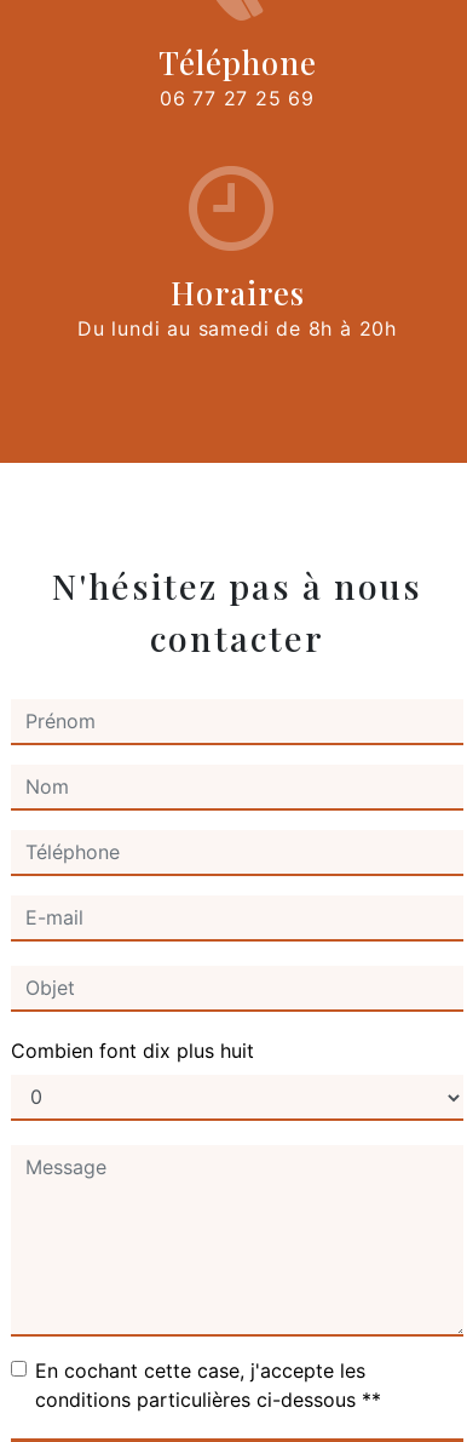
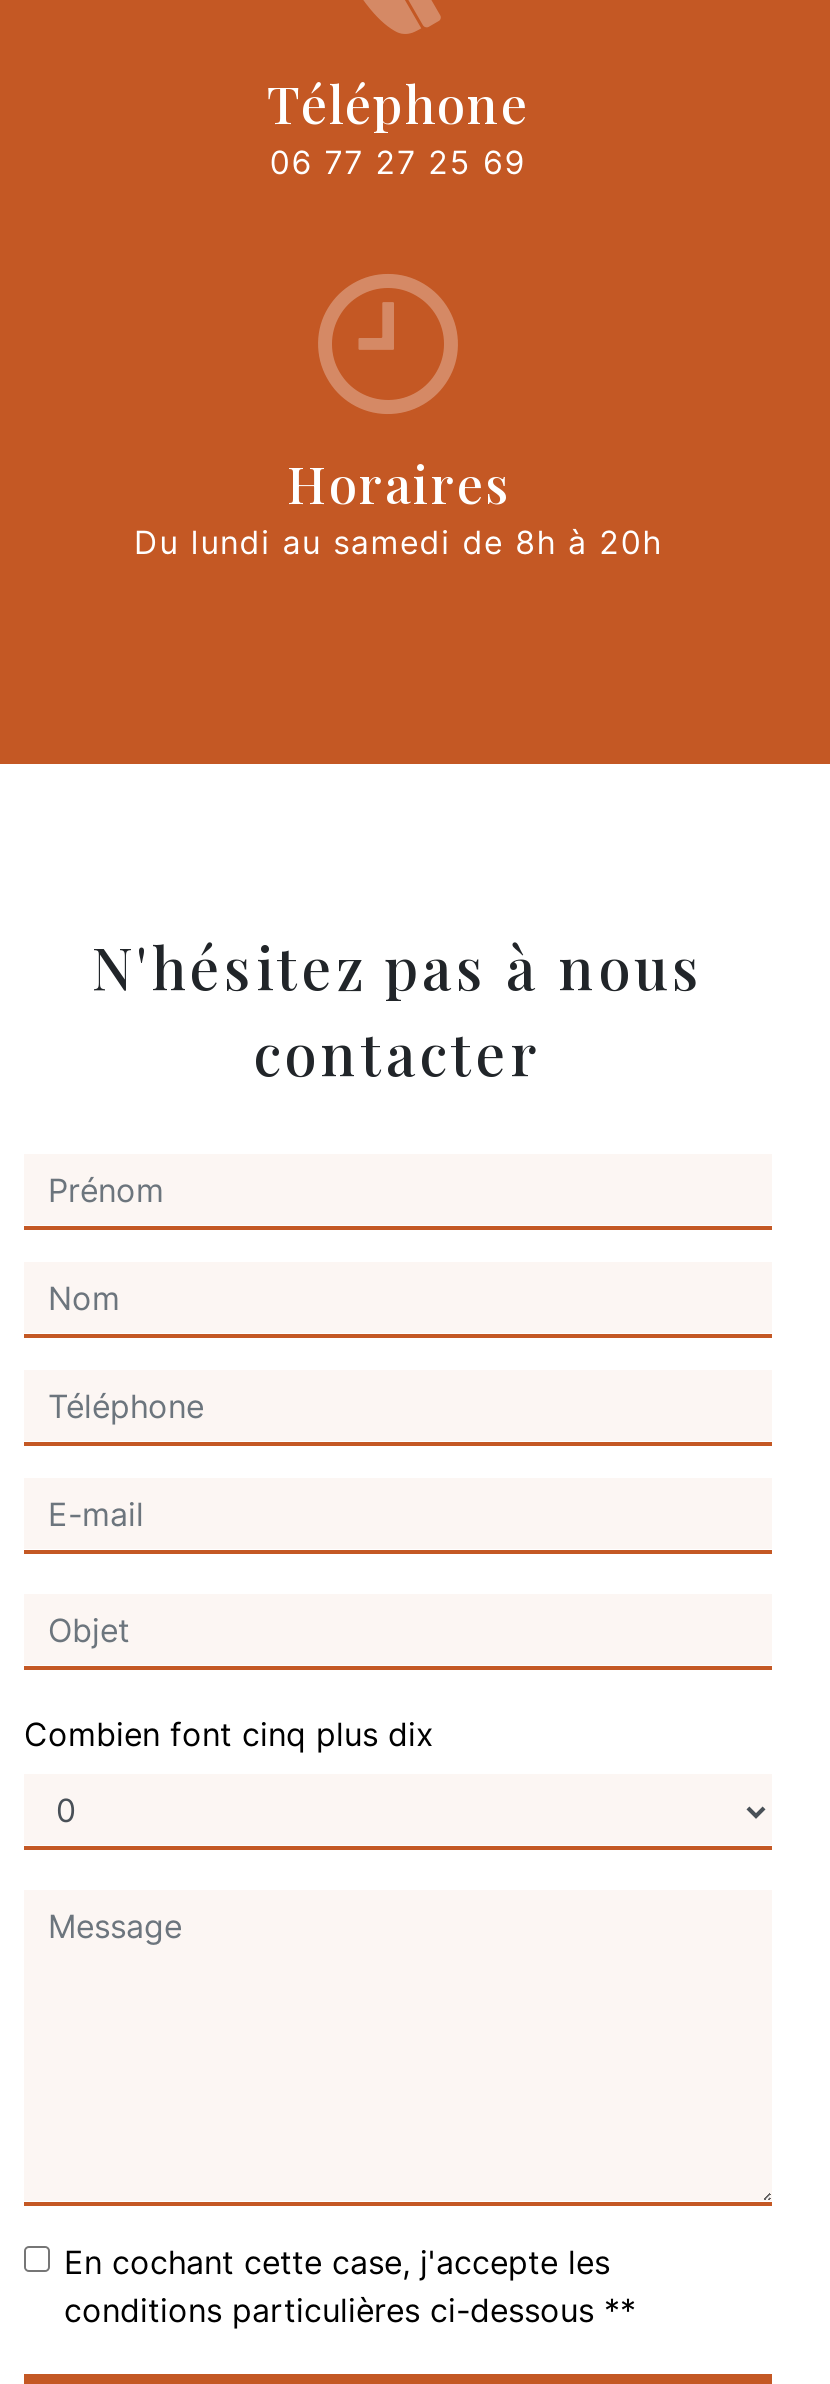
- Combien font dix plus huit
+ Combien font cinq plus dix
